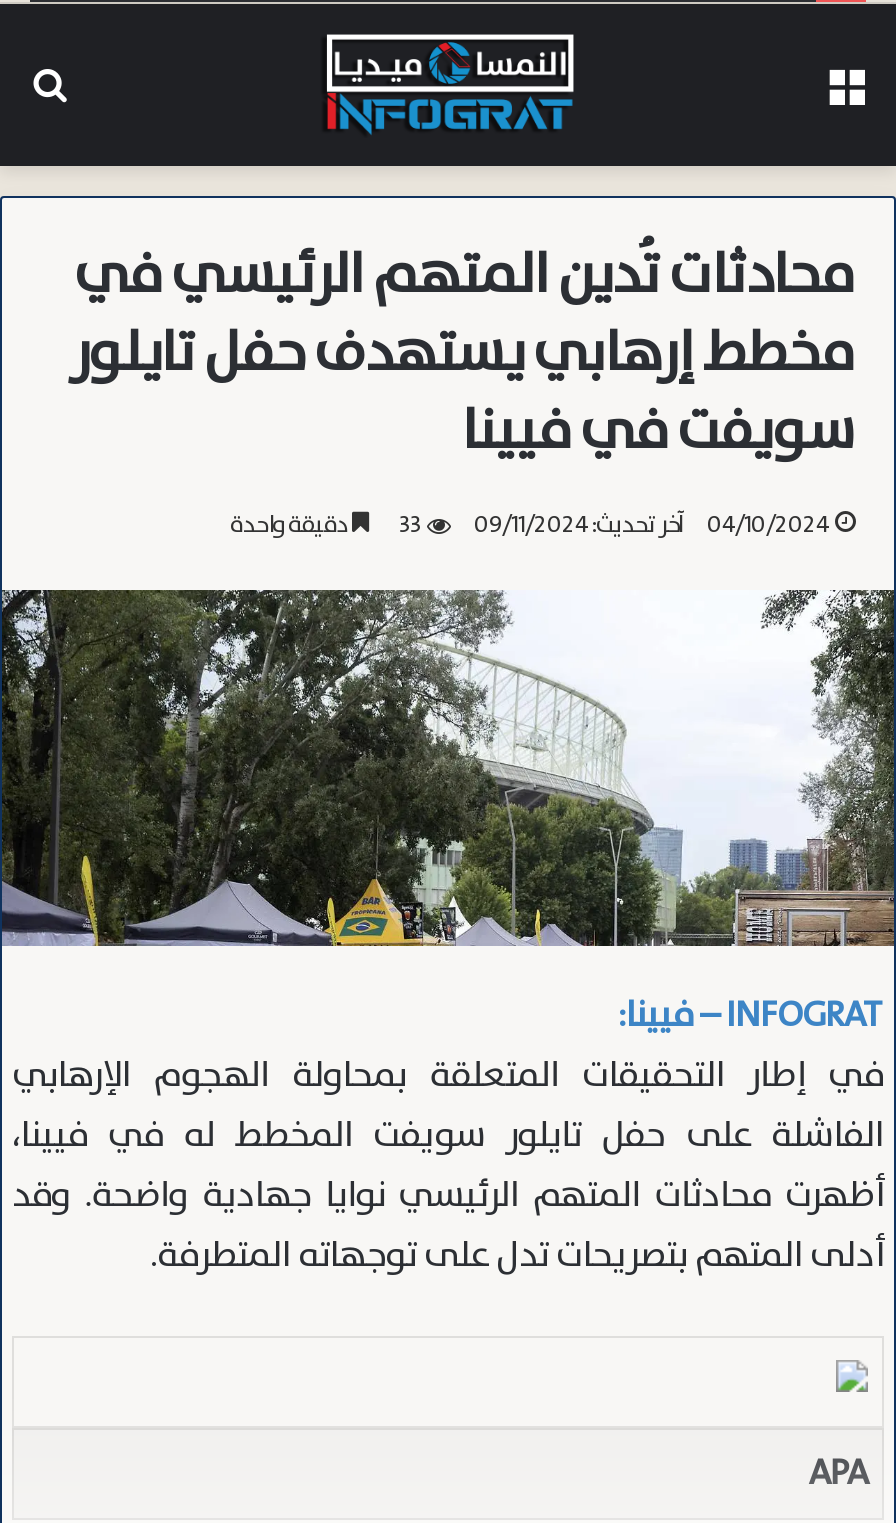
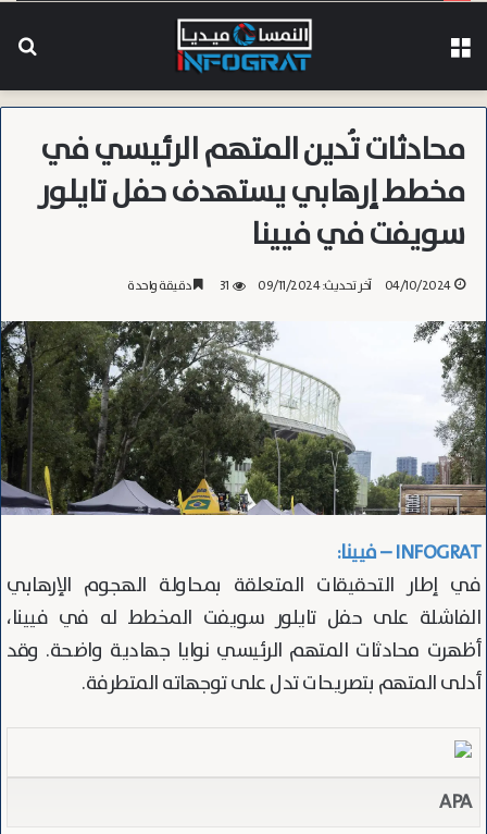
- 33 دقيقة واحدة
+ 31 دقيقة واحدة
